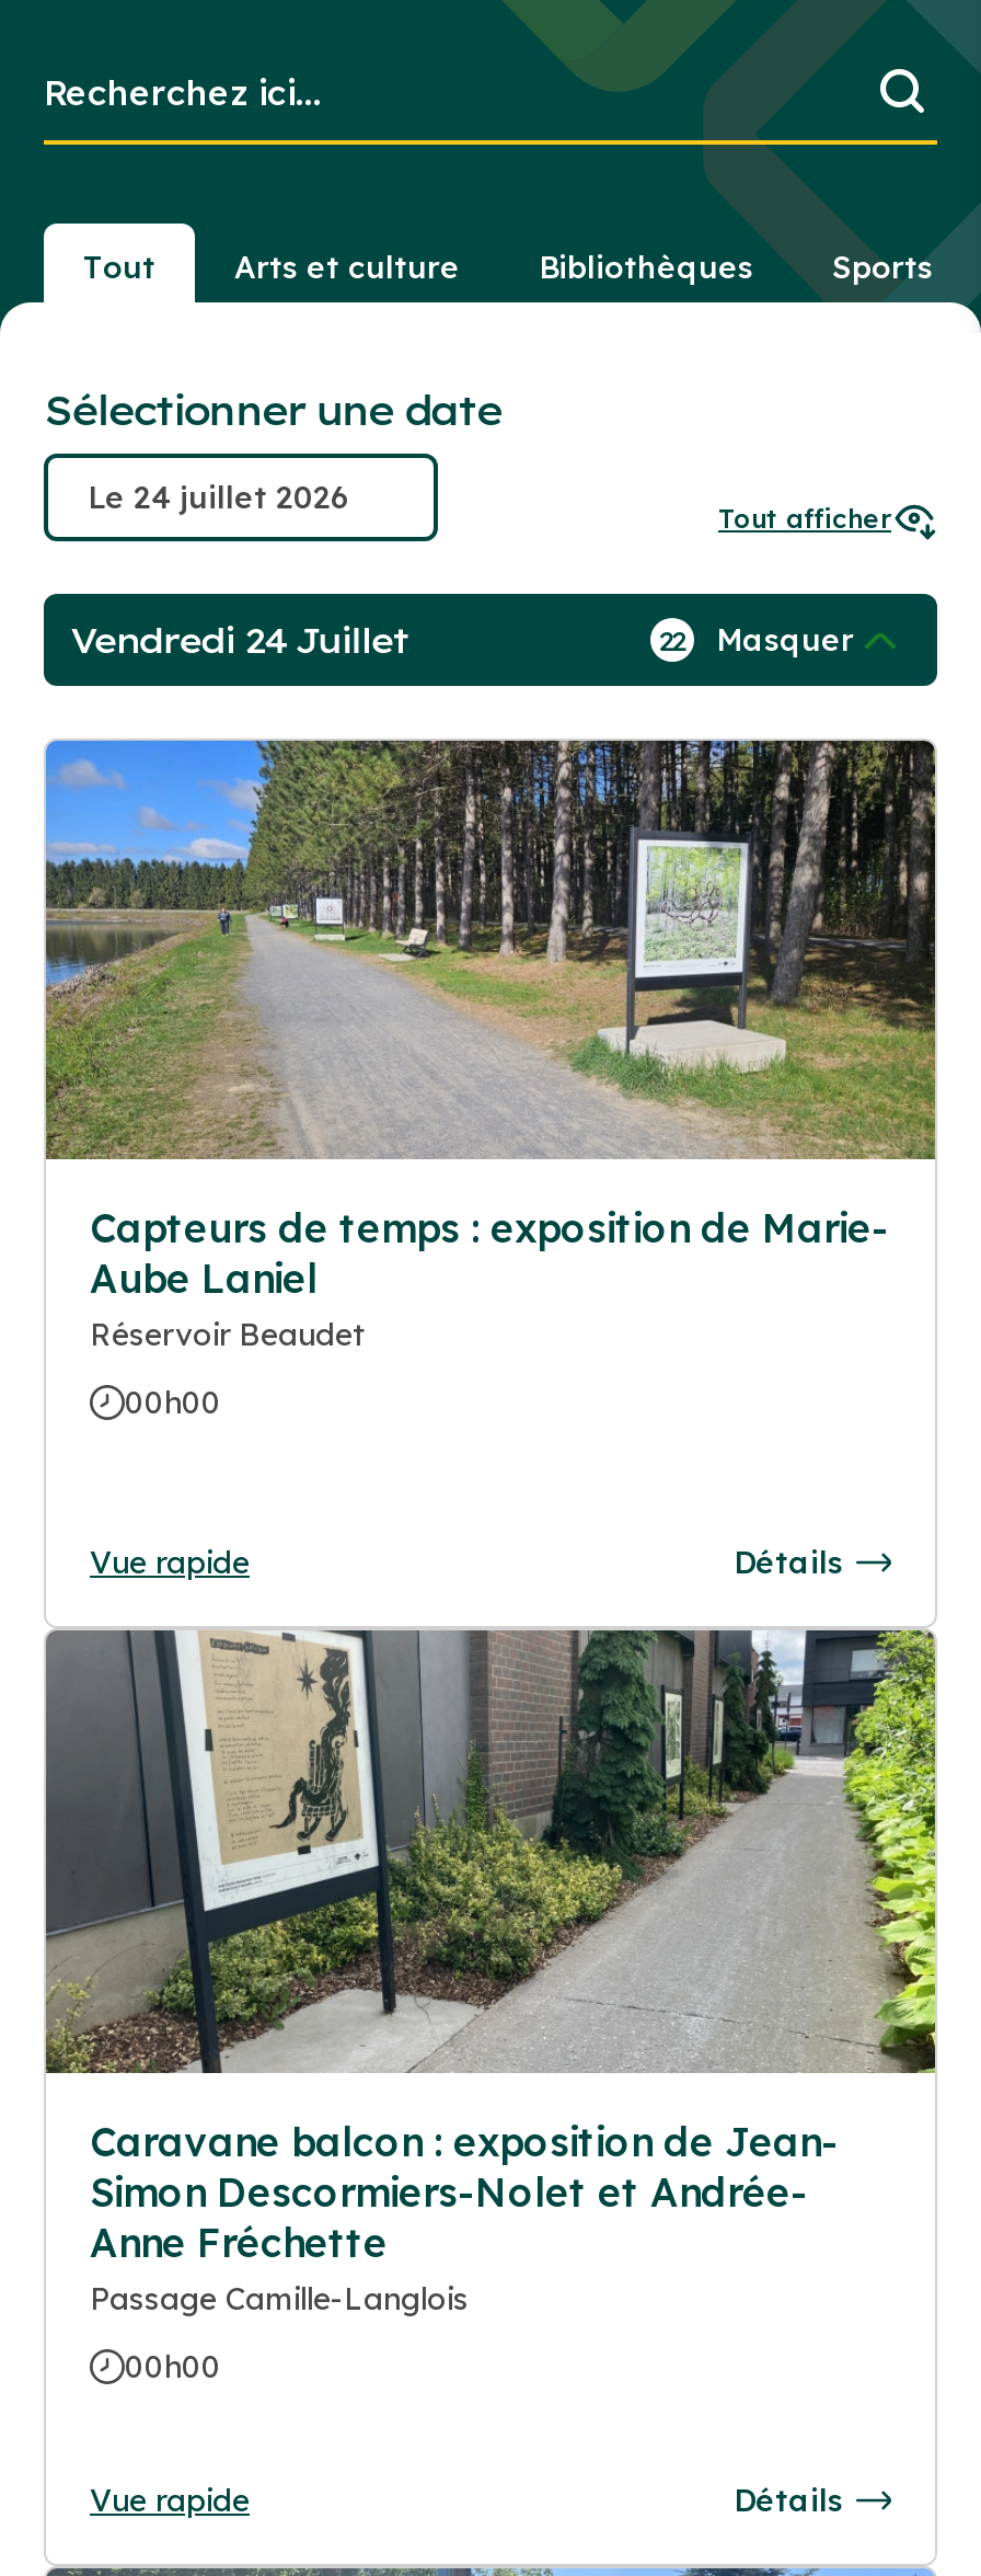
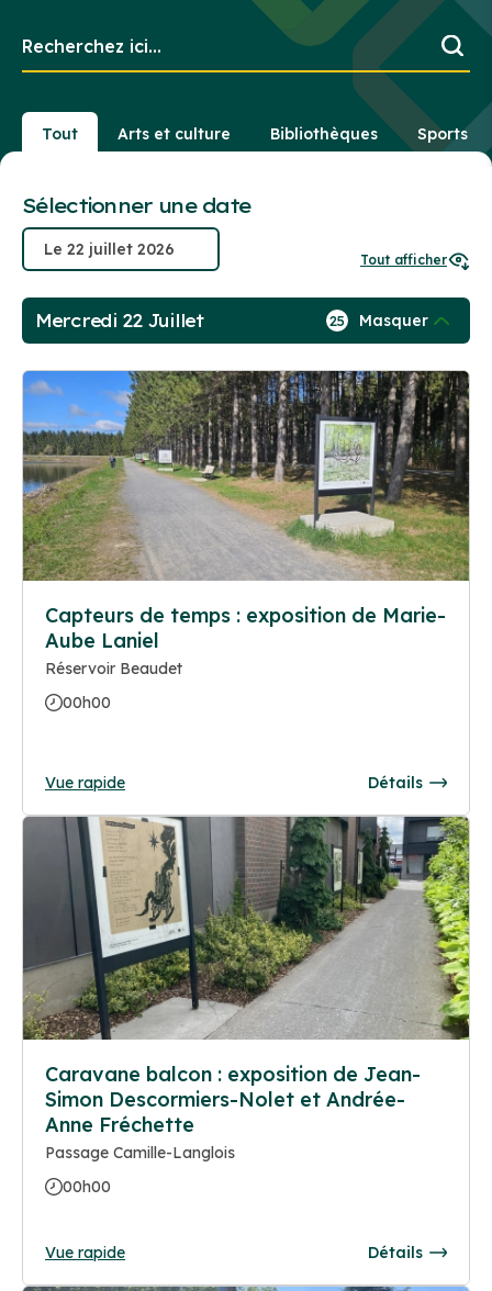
- Vendredi 24 Juillet
+ Mercredi 22 Juillet

- 22 Masquer
+ 25 Masquer
